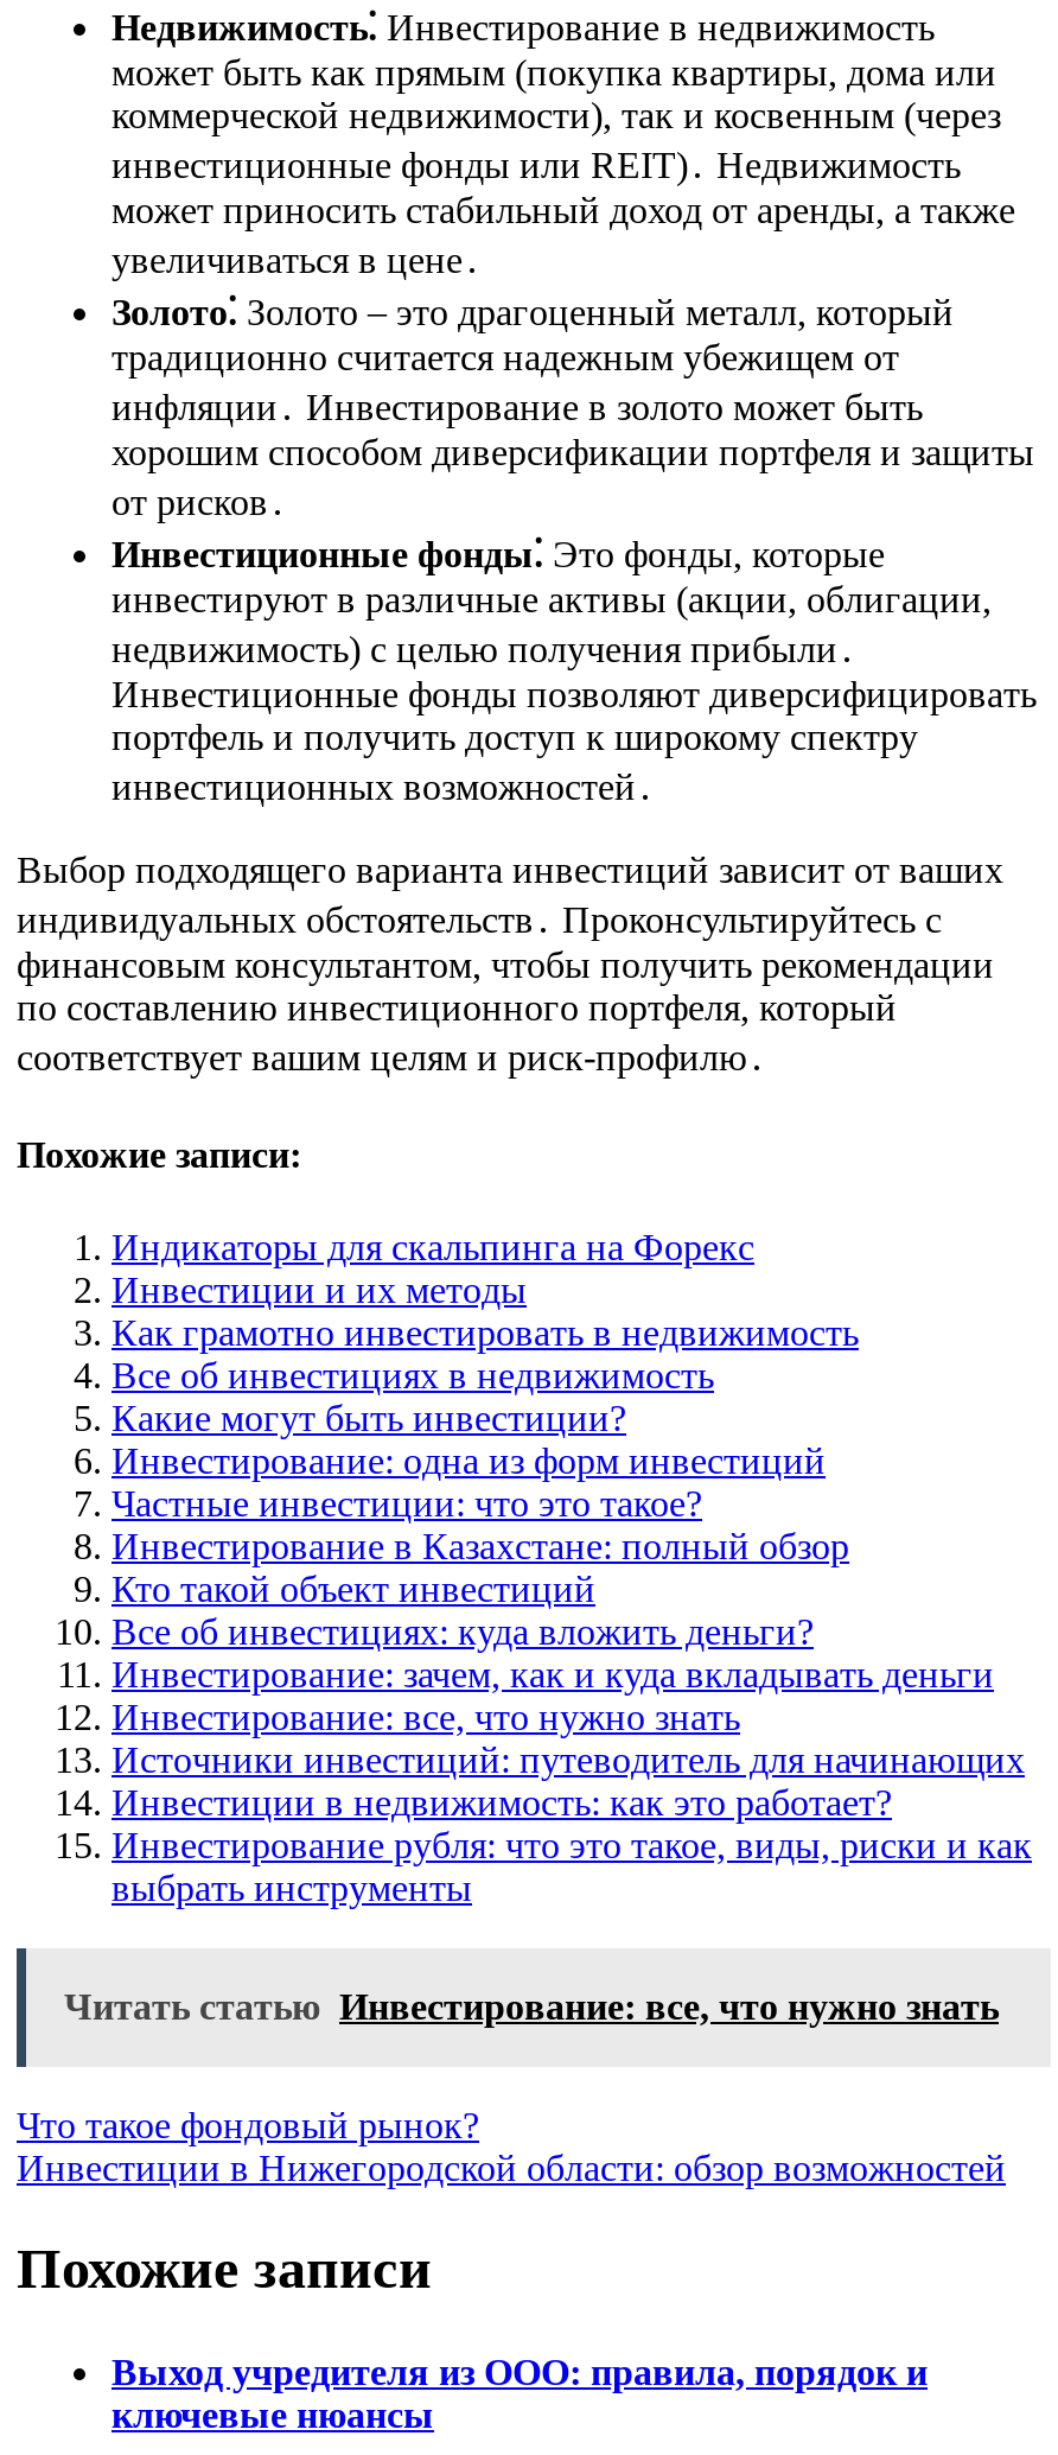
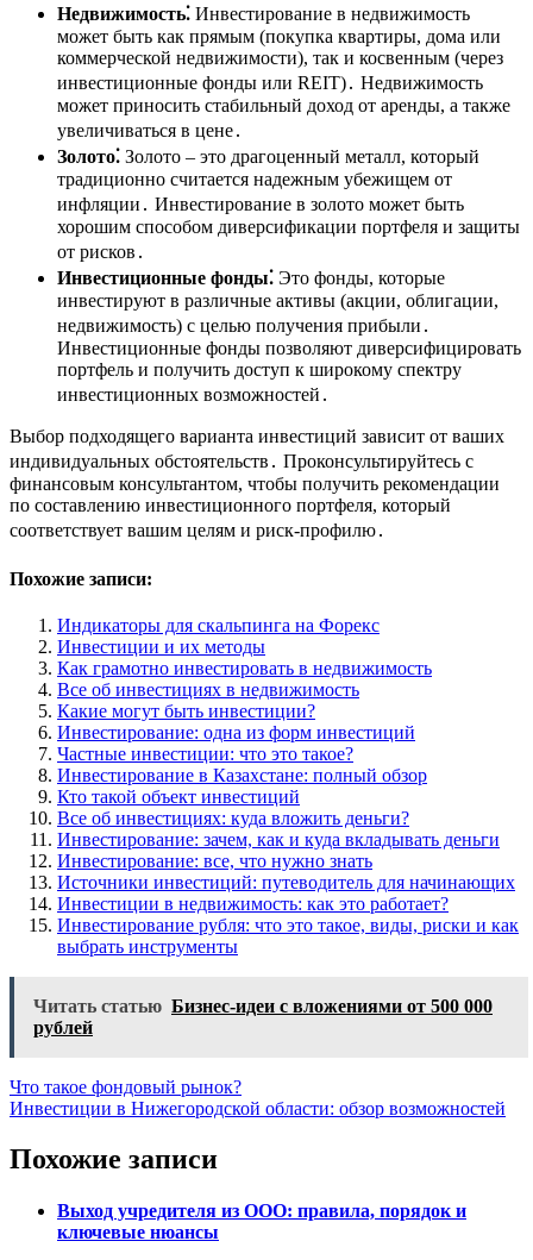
- Читать статью Инвестирование: все, что нужно знать
+ Читать статью Бизнес-идеи с вложениями от 500 000
+ рублей
